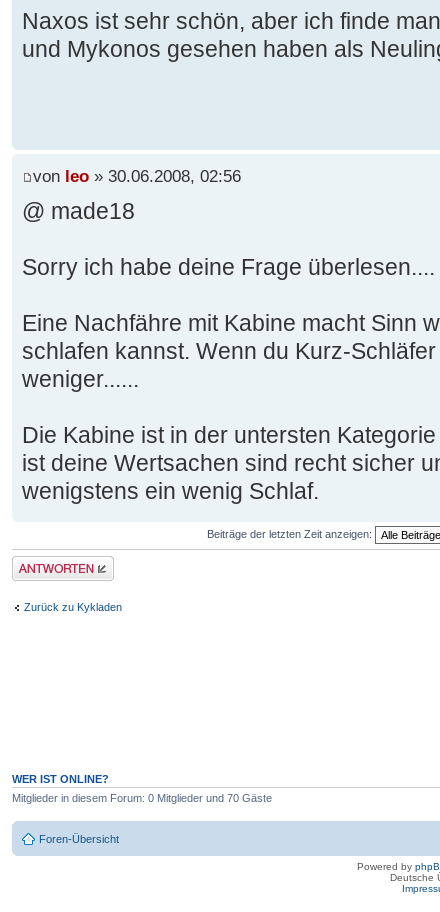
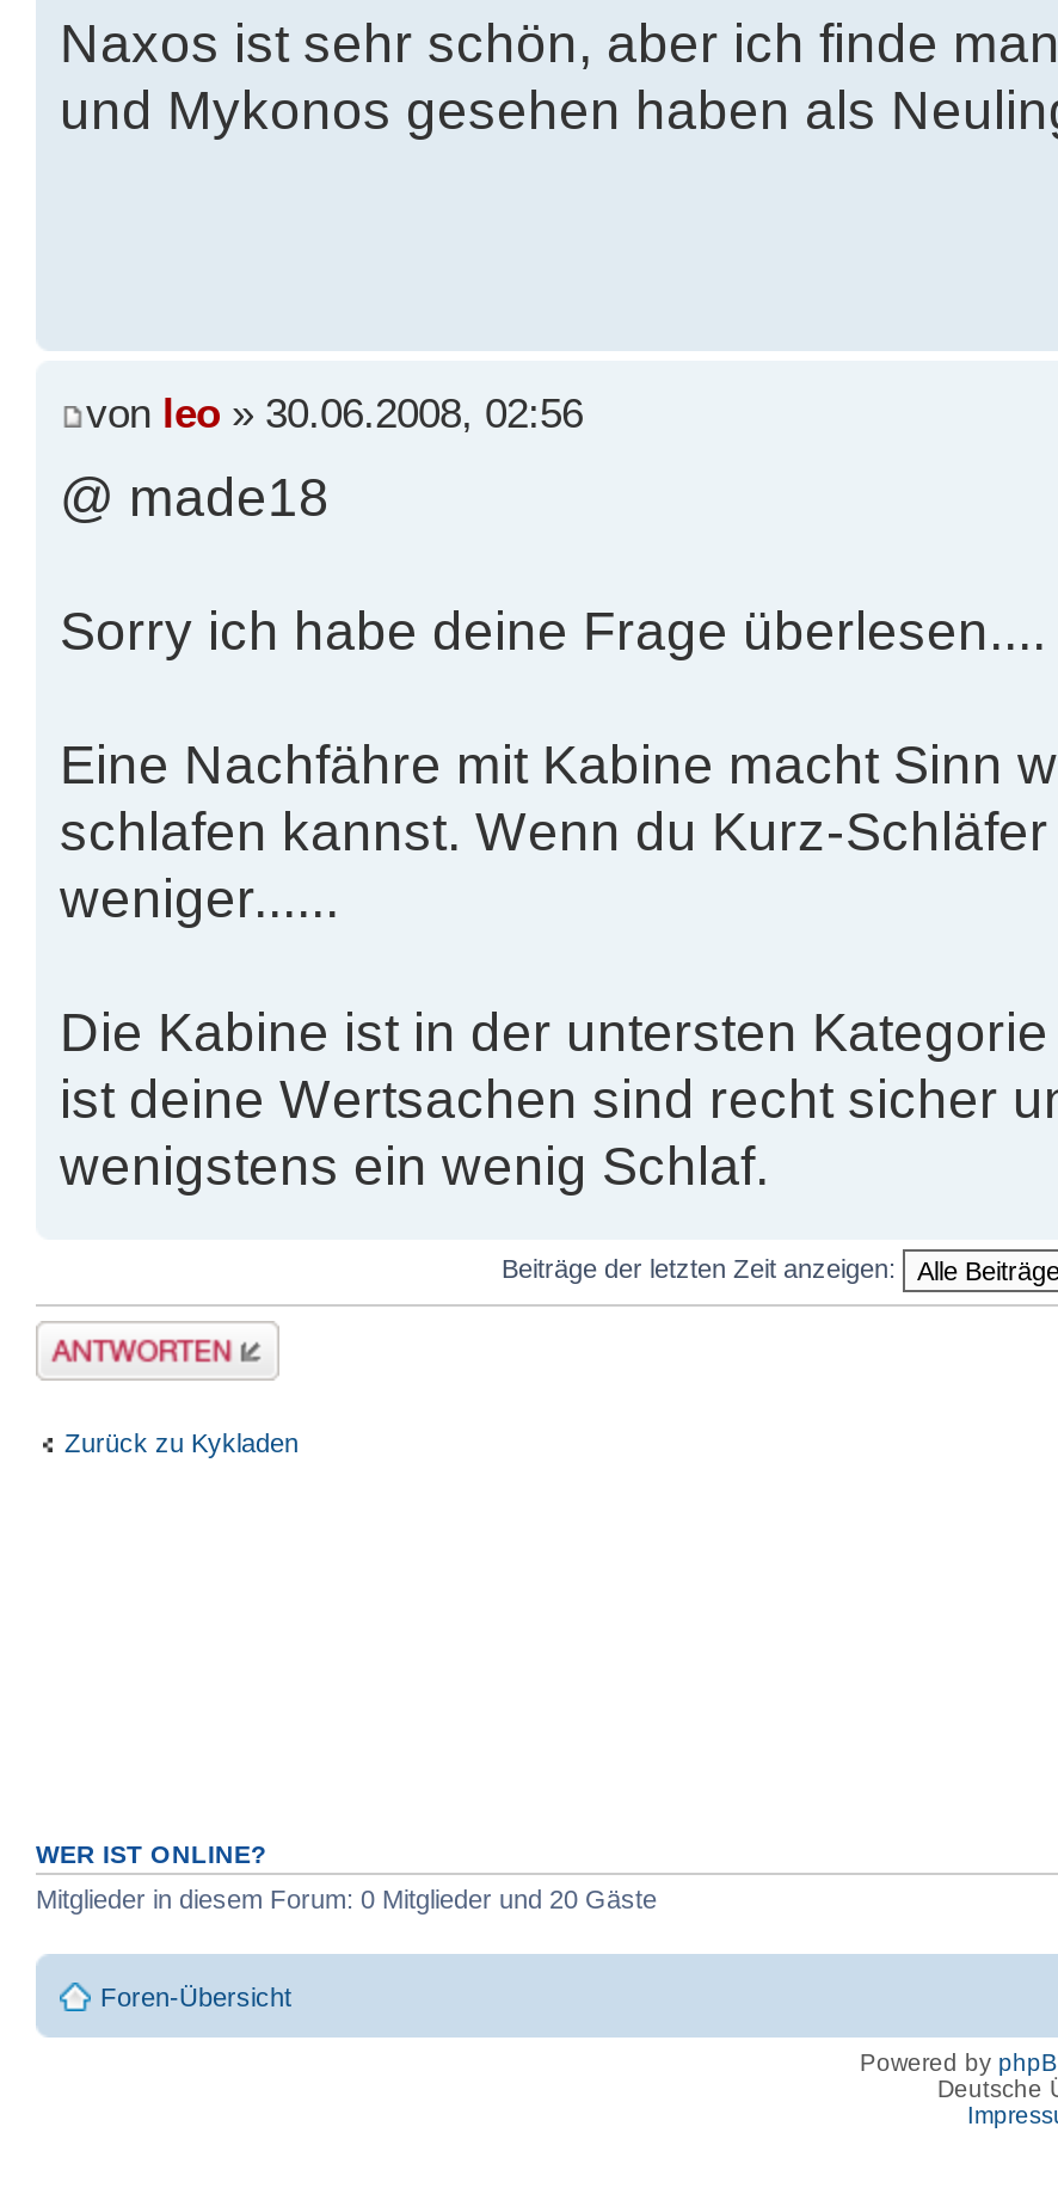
- Mitglieder in diesem Forum: 0 Mitglieder und 70 Gäste
+ Mitglieder in diesem Forum: 0 Mitglieder und 20 Gäste
